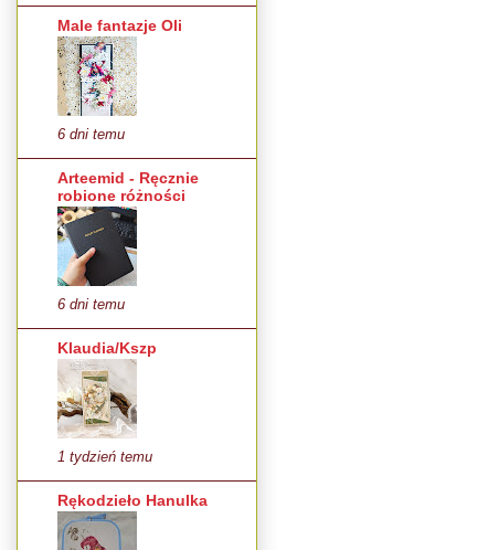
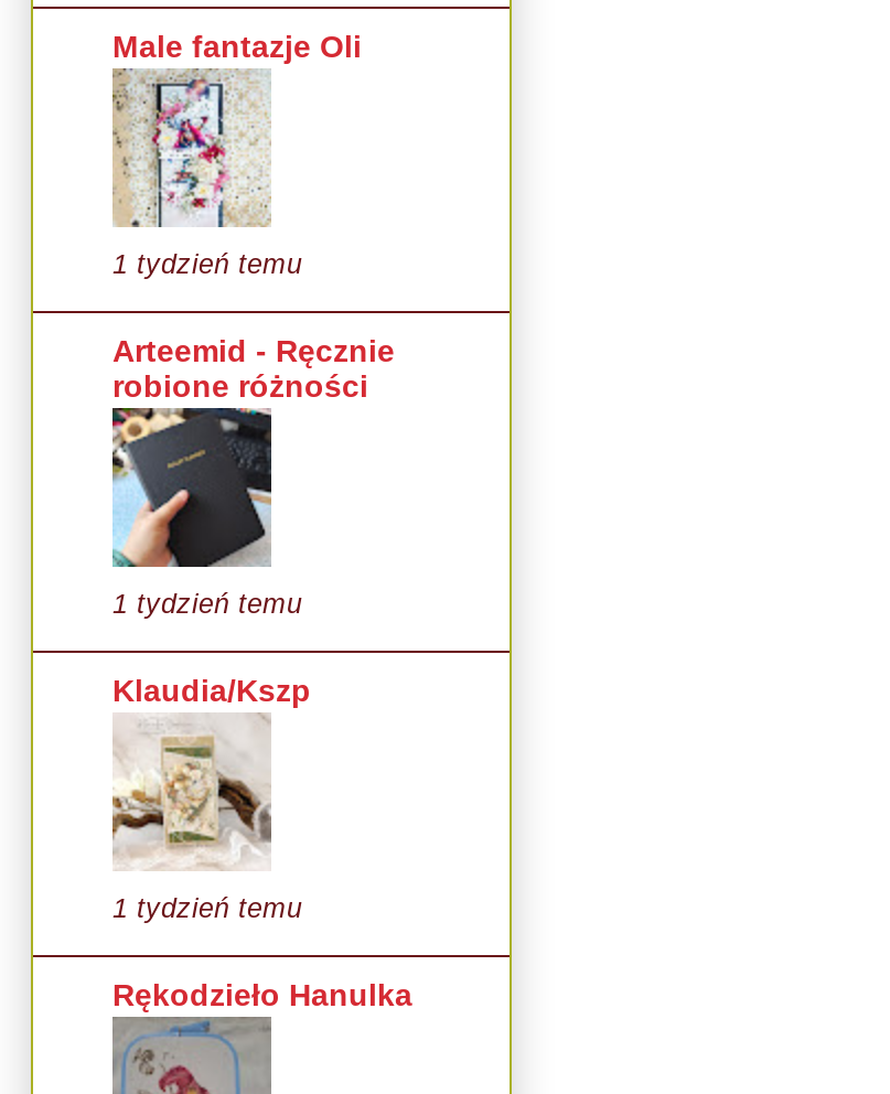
- 6 dni temu
+ 1 tydzień temu

- 6 dni temu
+ 1 tydzień temu
